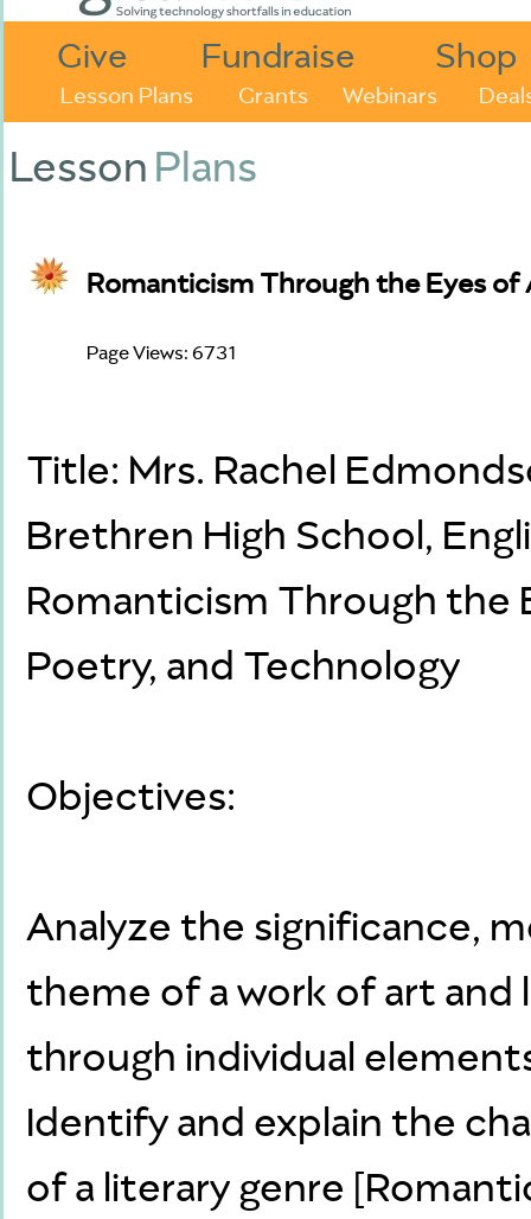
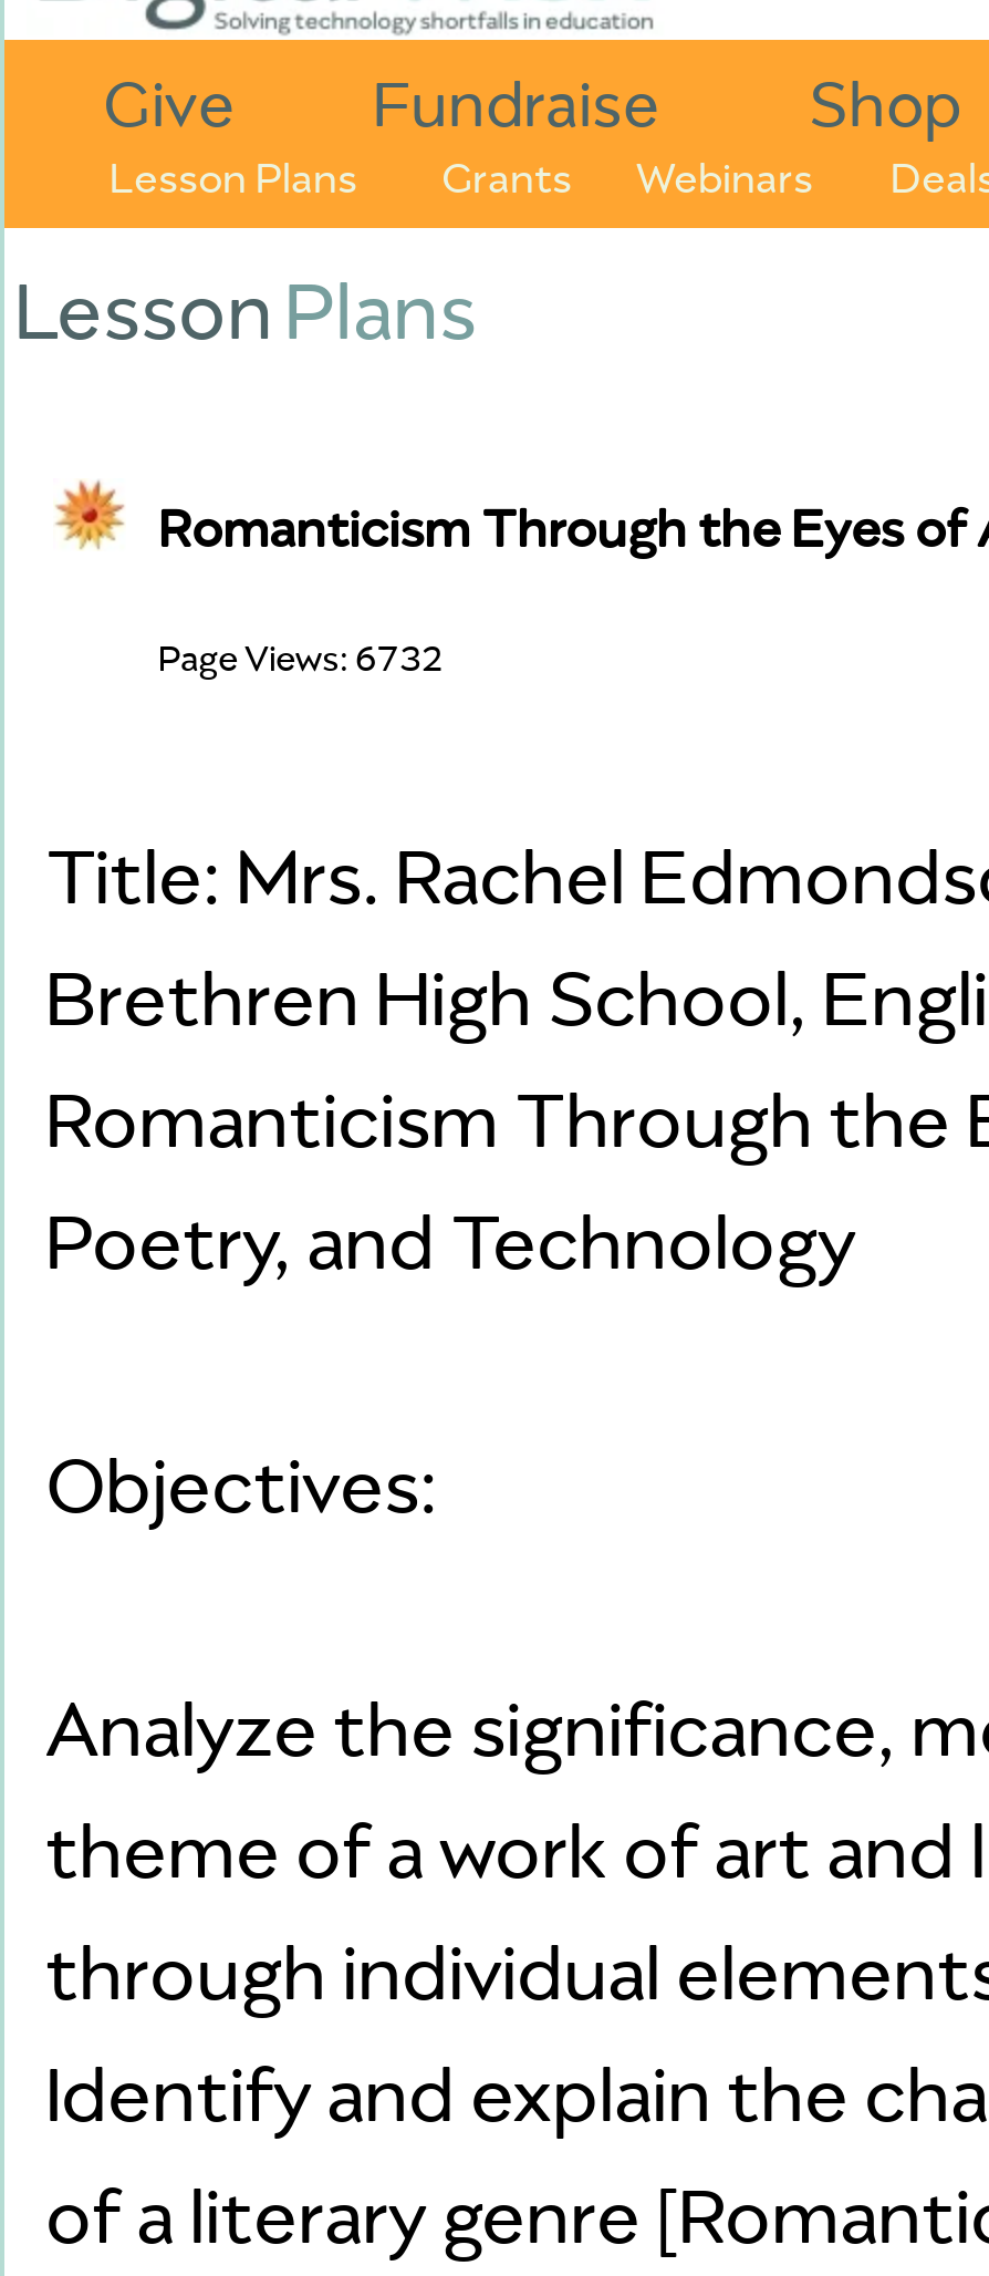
- Page Views: 6731
+ Page Views: 6732
